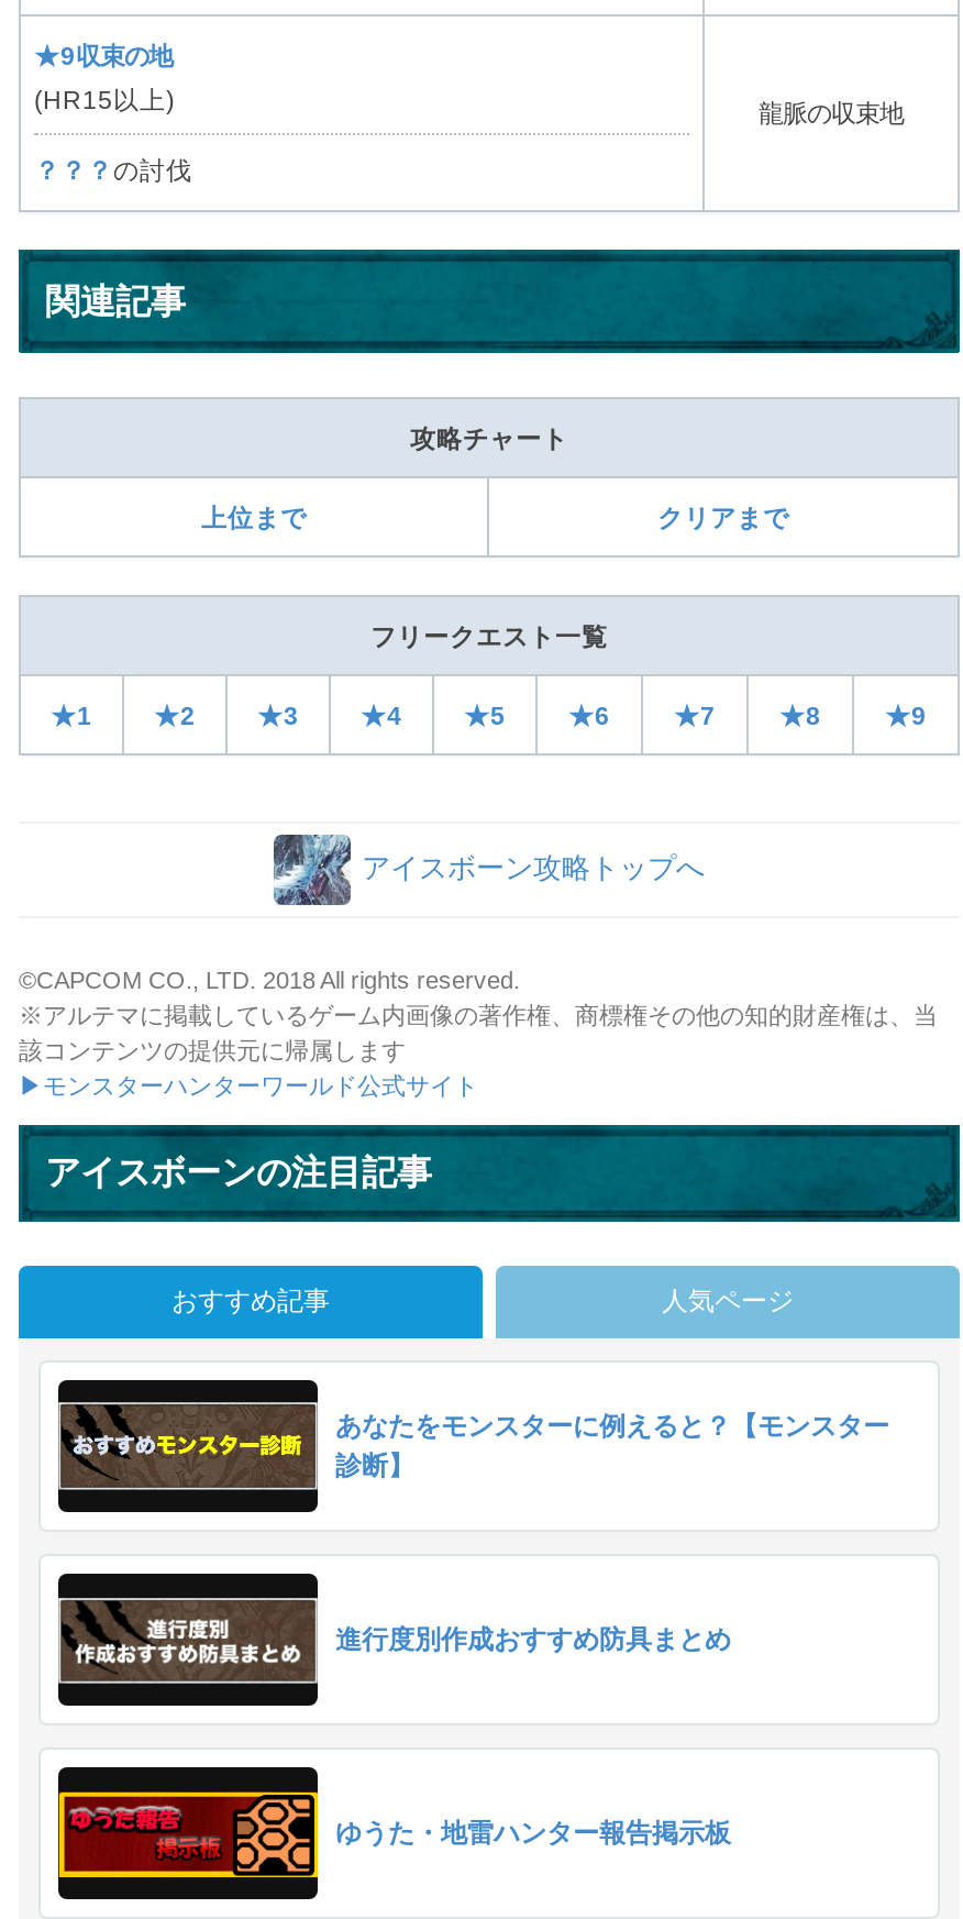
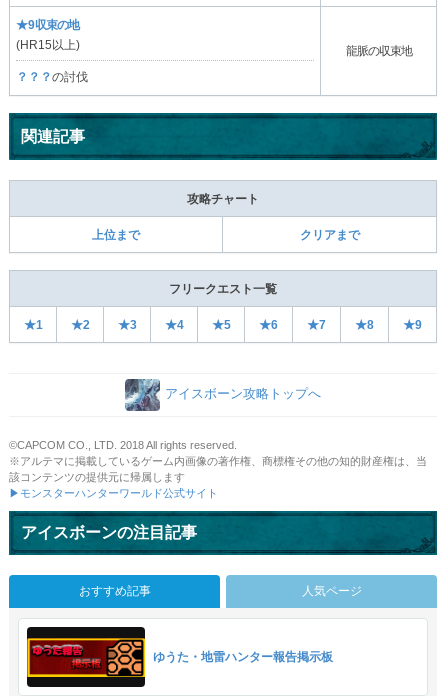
- [image]
- あなたをモンスターに例えると？【モンスター
- 診断】

- [image]
- 進行度別作成おすすめ防具まとめ
